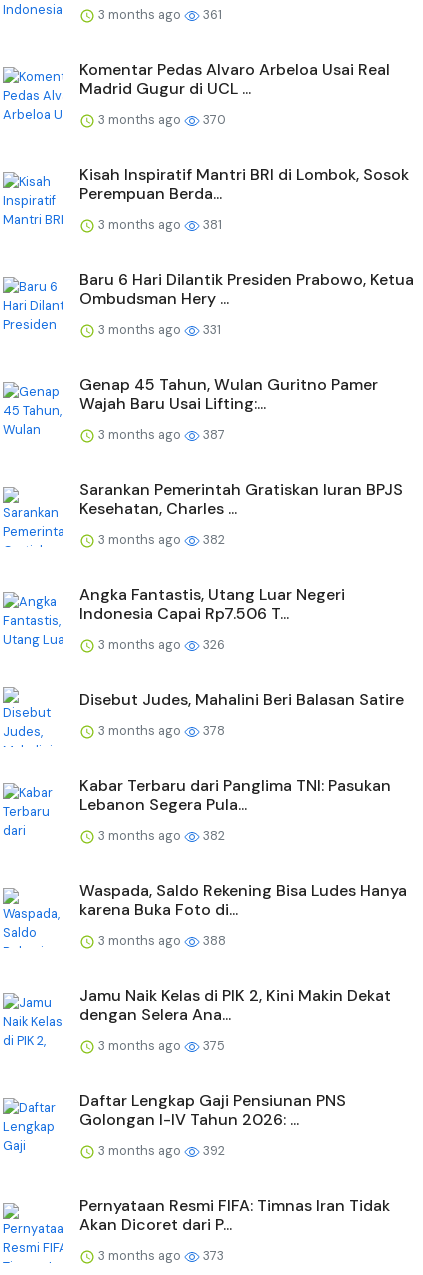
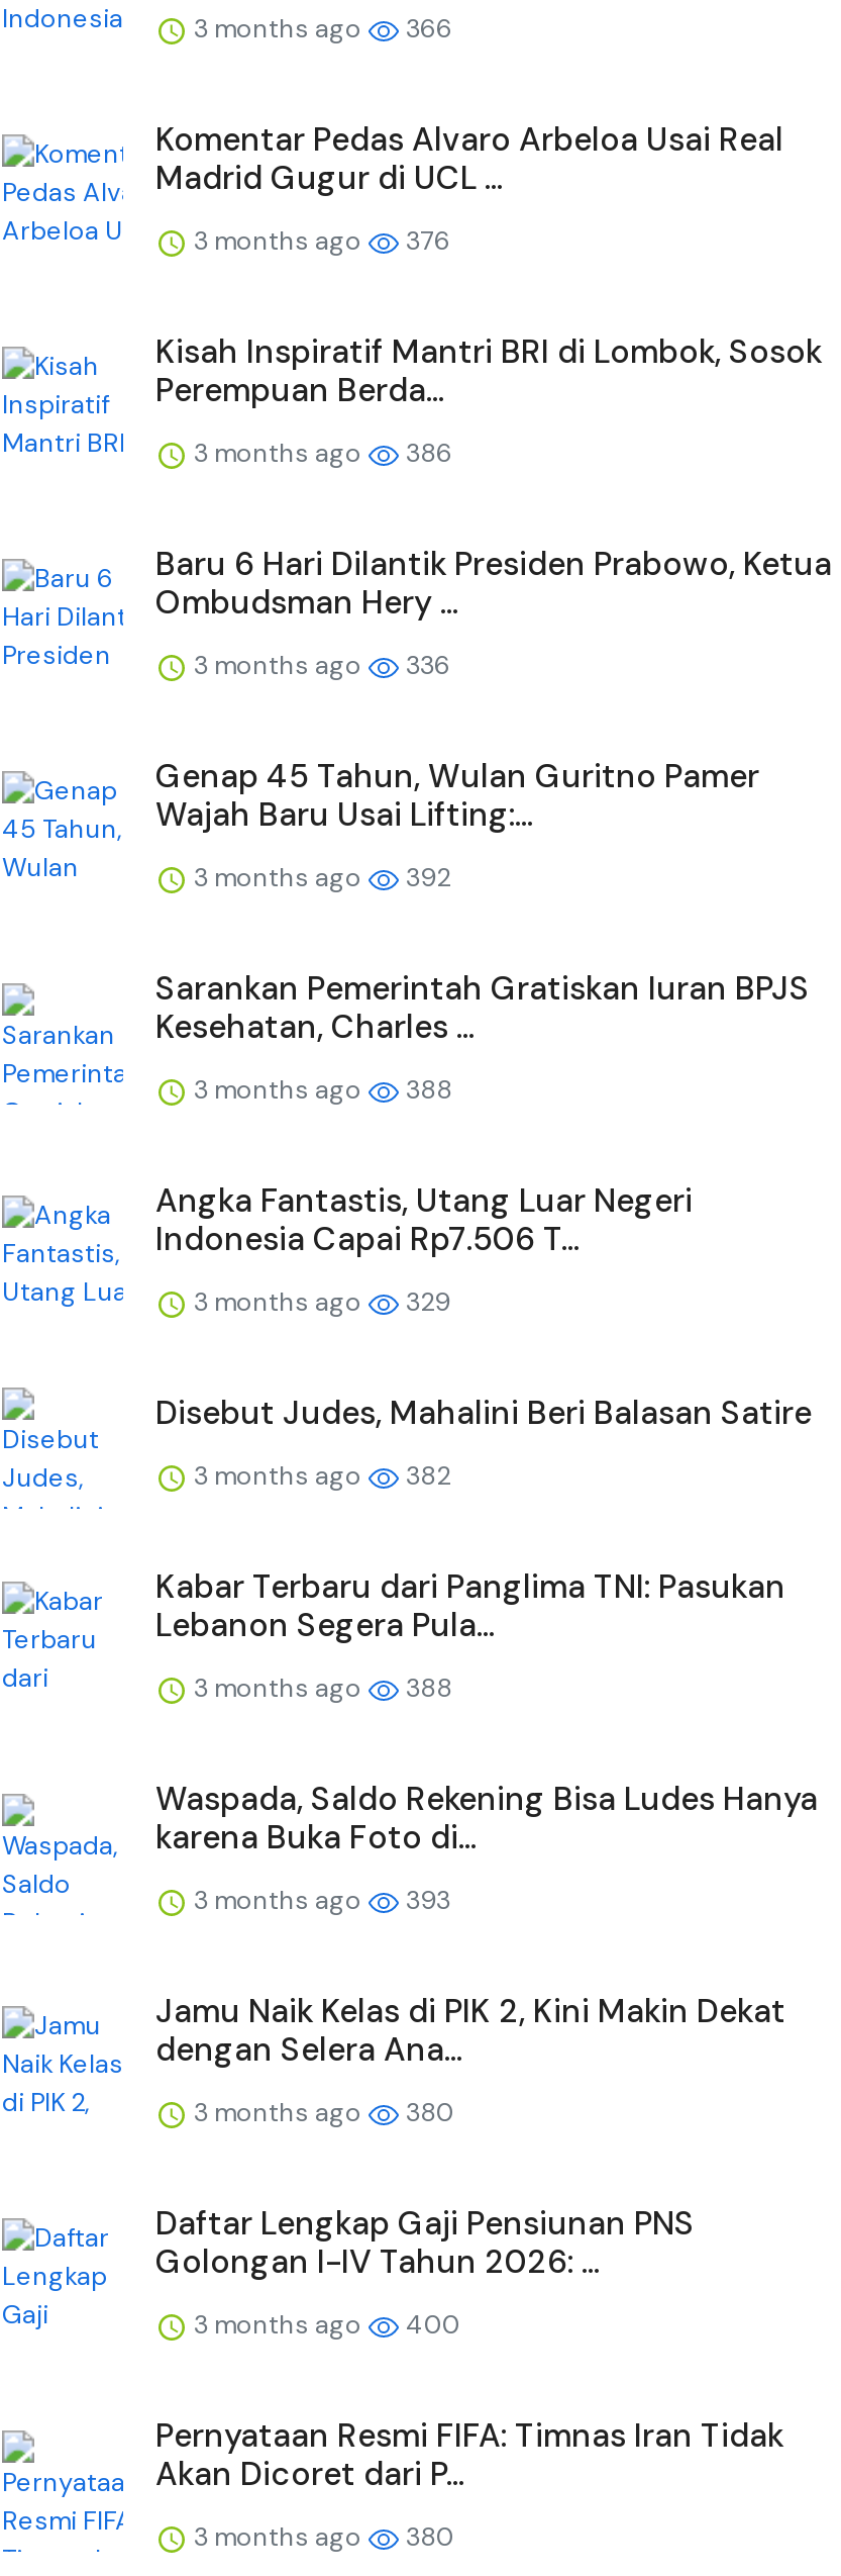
- 3 months ago 361
+ 3 months ago 366

- 3 months ago 370
+ 3 months ago 376

- 3 months ago 381
+ 3 months ago 386

- 3 months ago 331
+ 3 months ago 336

- 3 months ago 387
+ 3 months ago 392

- 3 months ago 382
+ 3 months ago 388

- 3 months ago 326
+ 3 months ago 329

- 3 months ago 378
+ 3 months ago 382

- 3 months ago 382
+ 3 months ago 388

- 3 months ago 388
+ 3 months ago 393

- 3 months ago 375
+ 3 months ago 380

- 3 months ago 392
+ 3 months ago 400

- 3 months ago 373
+ 3 months ago 380
